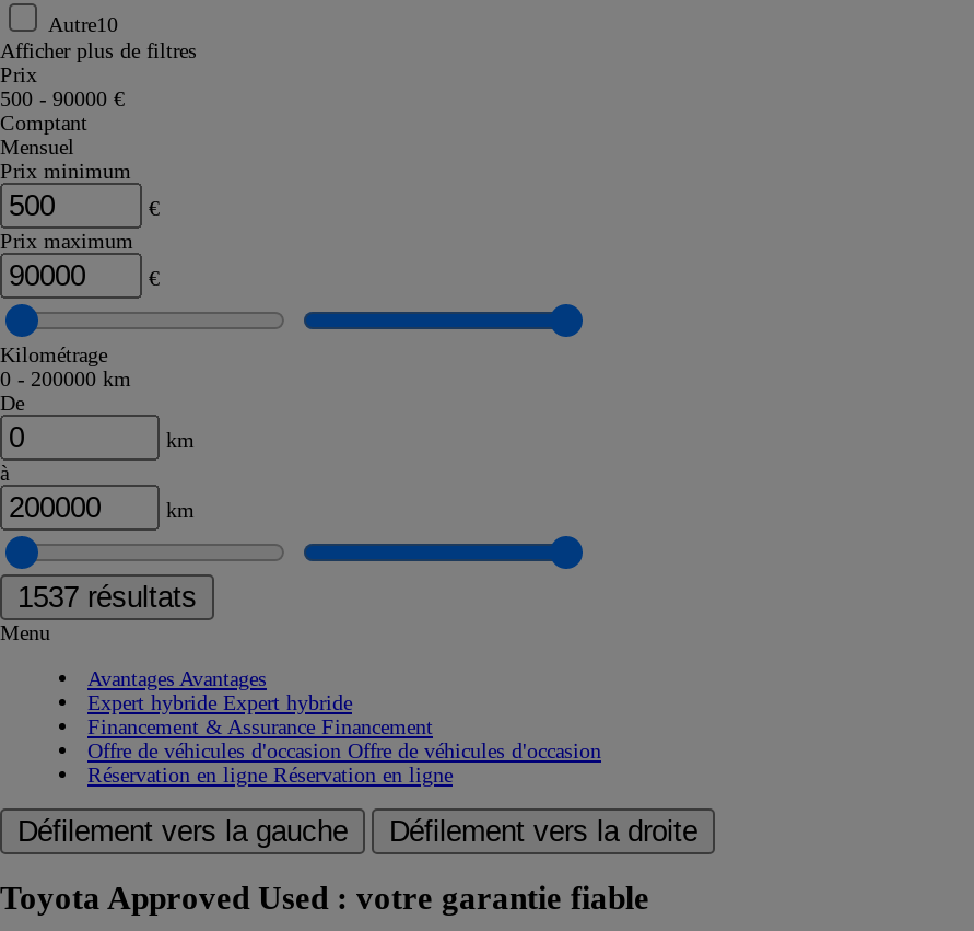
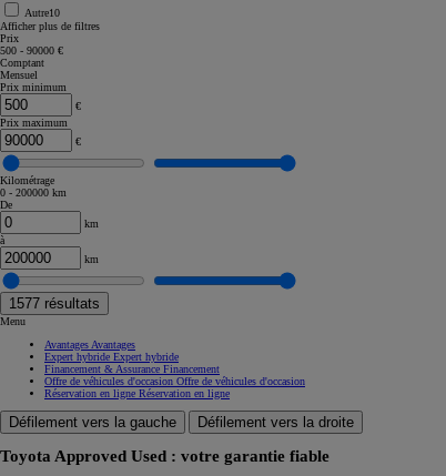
- 1537 résultats
+ 1577 résultats
